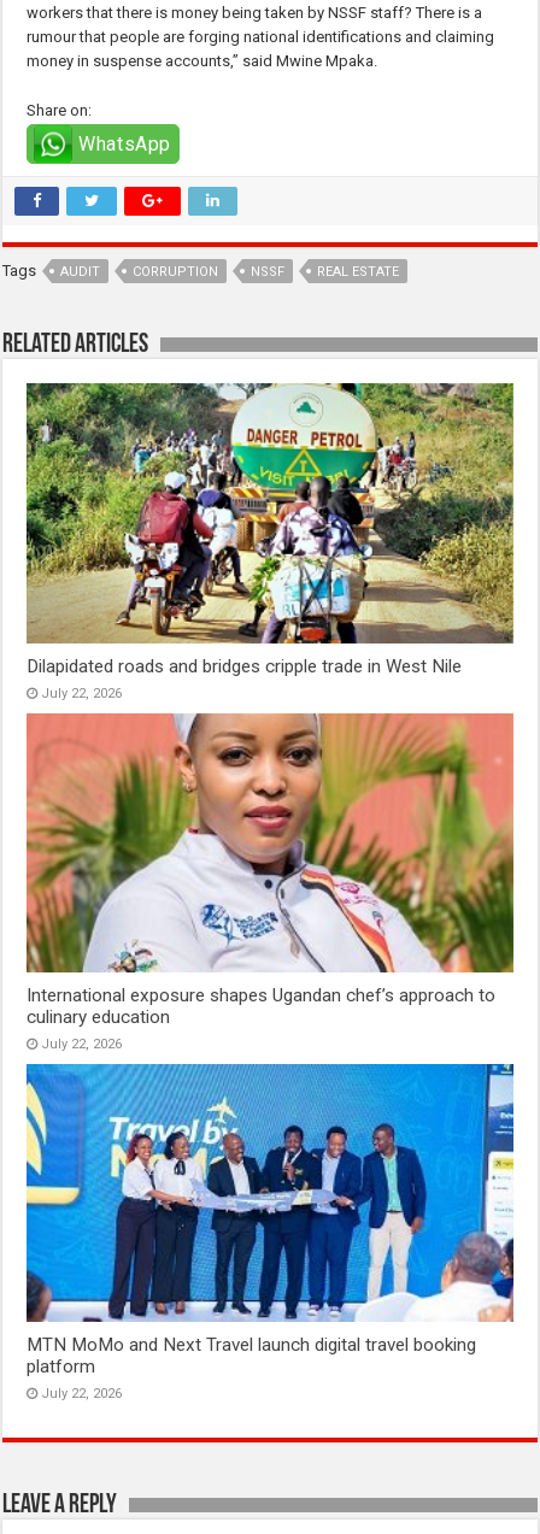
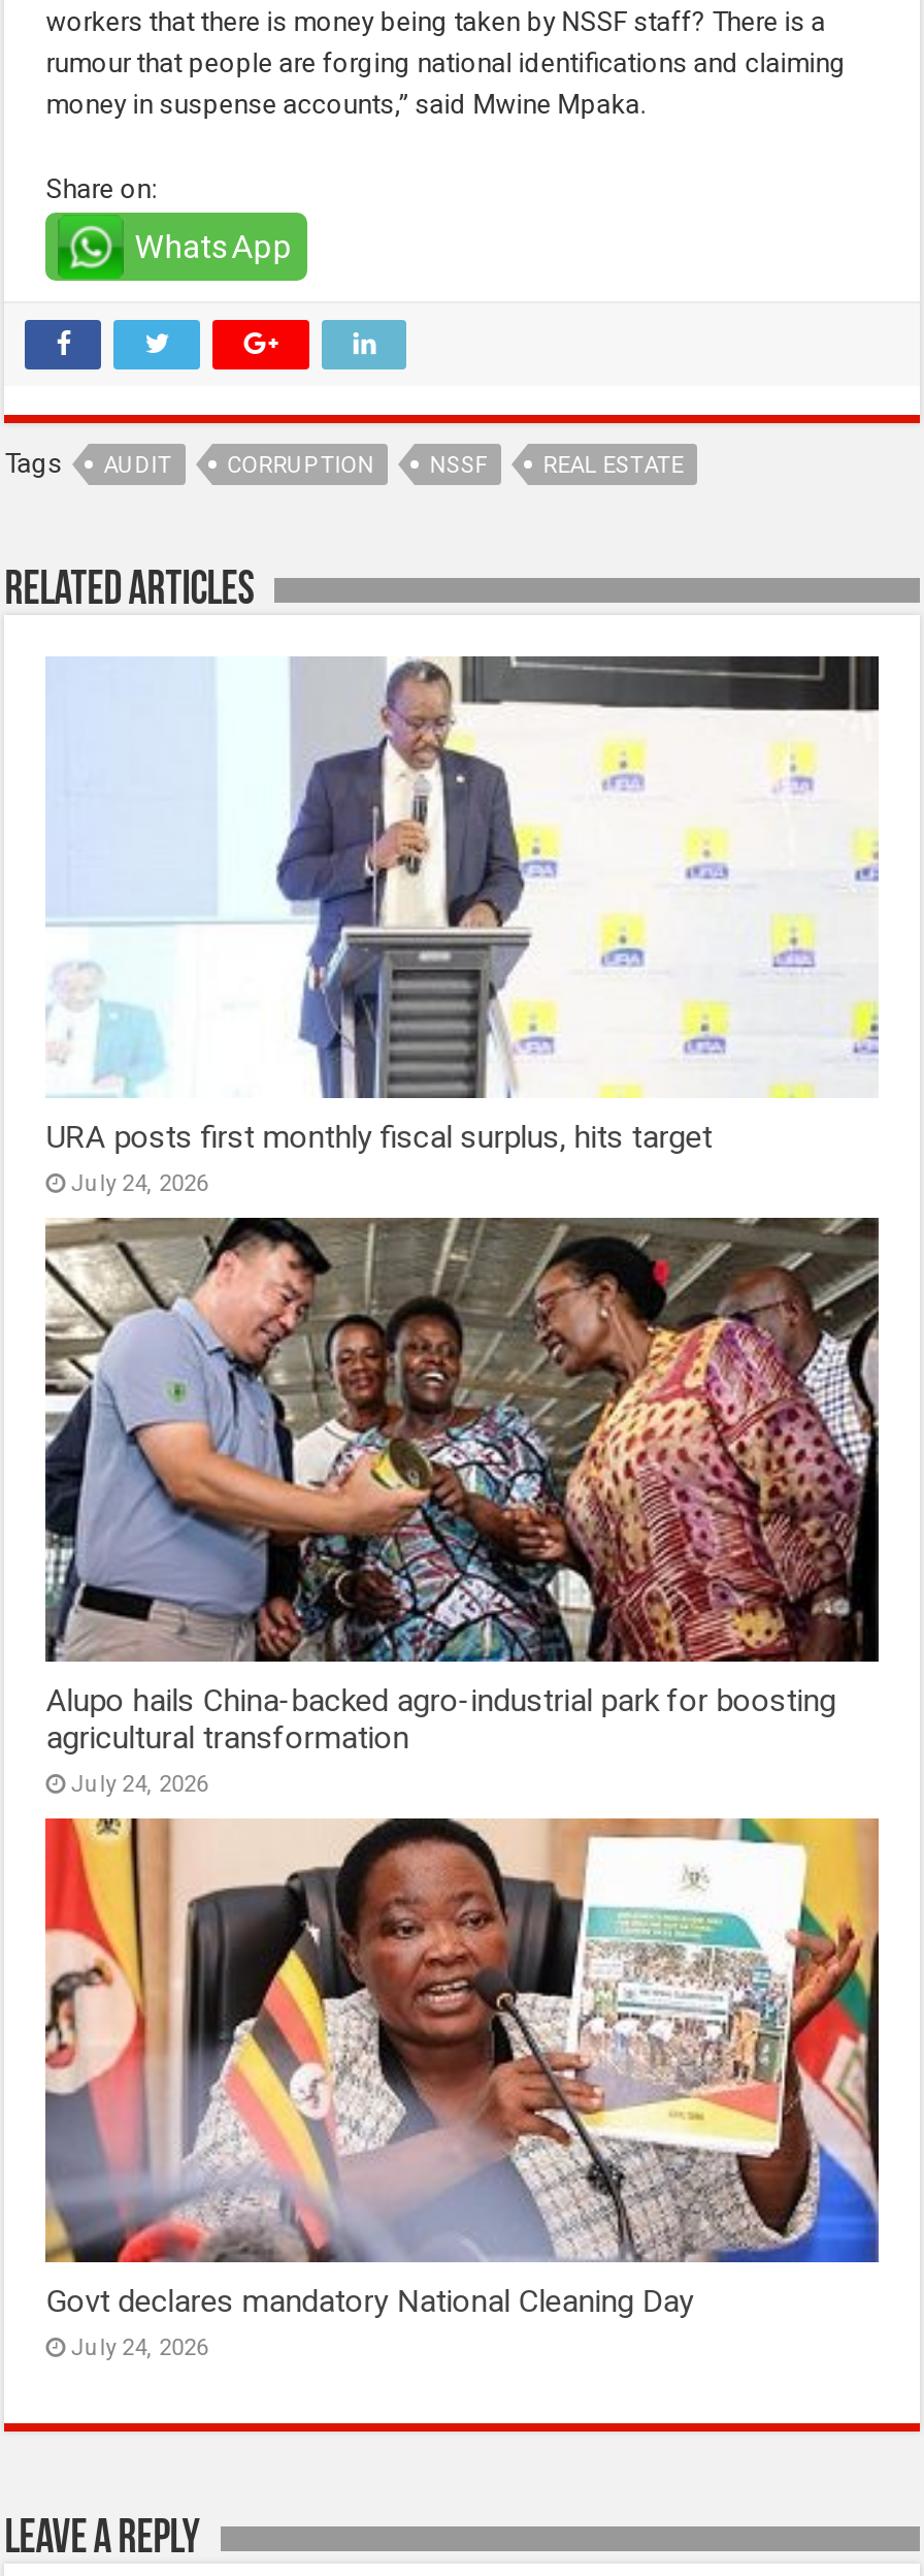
- [image]
- Dilapidated roads and bridges cripple trade in West Nile
- July 22, 2026
+ [image]
+ URA posts first monthly fiscal surplus, hits target
+ July 24, 2026

- [image]
- International exposure shapes Ugandan chef’s approach to
- culinary education
- July 22, 2026
+ [image]
+ Alupo hails China-backed agro-industrial park for boosting
+ agricultural transformation
+ July 24, 2026

- [image]
- MTN MoMo and Next Travel launch digital travel booking
- platform
- July 22, 2026
+ [image]
+ Govt declares mandatory National Cleaning Day
+ July 24, 2026
